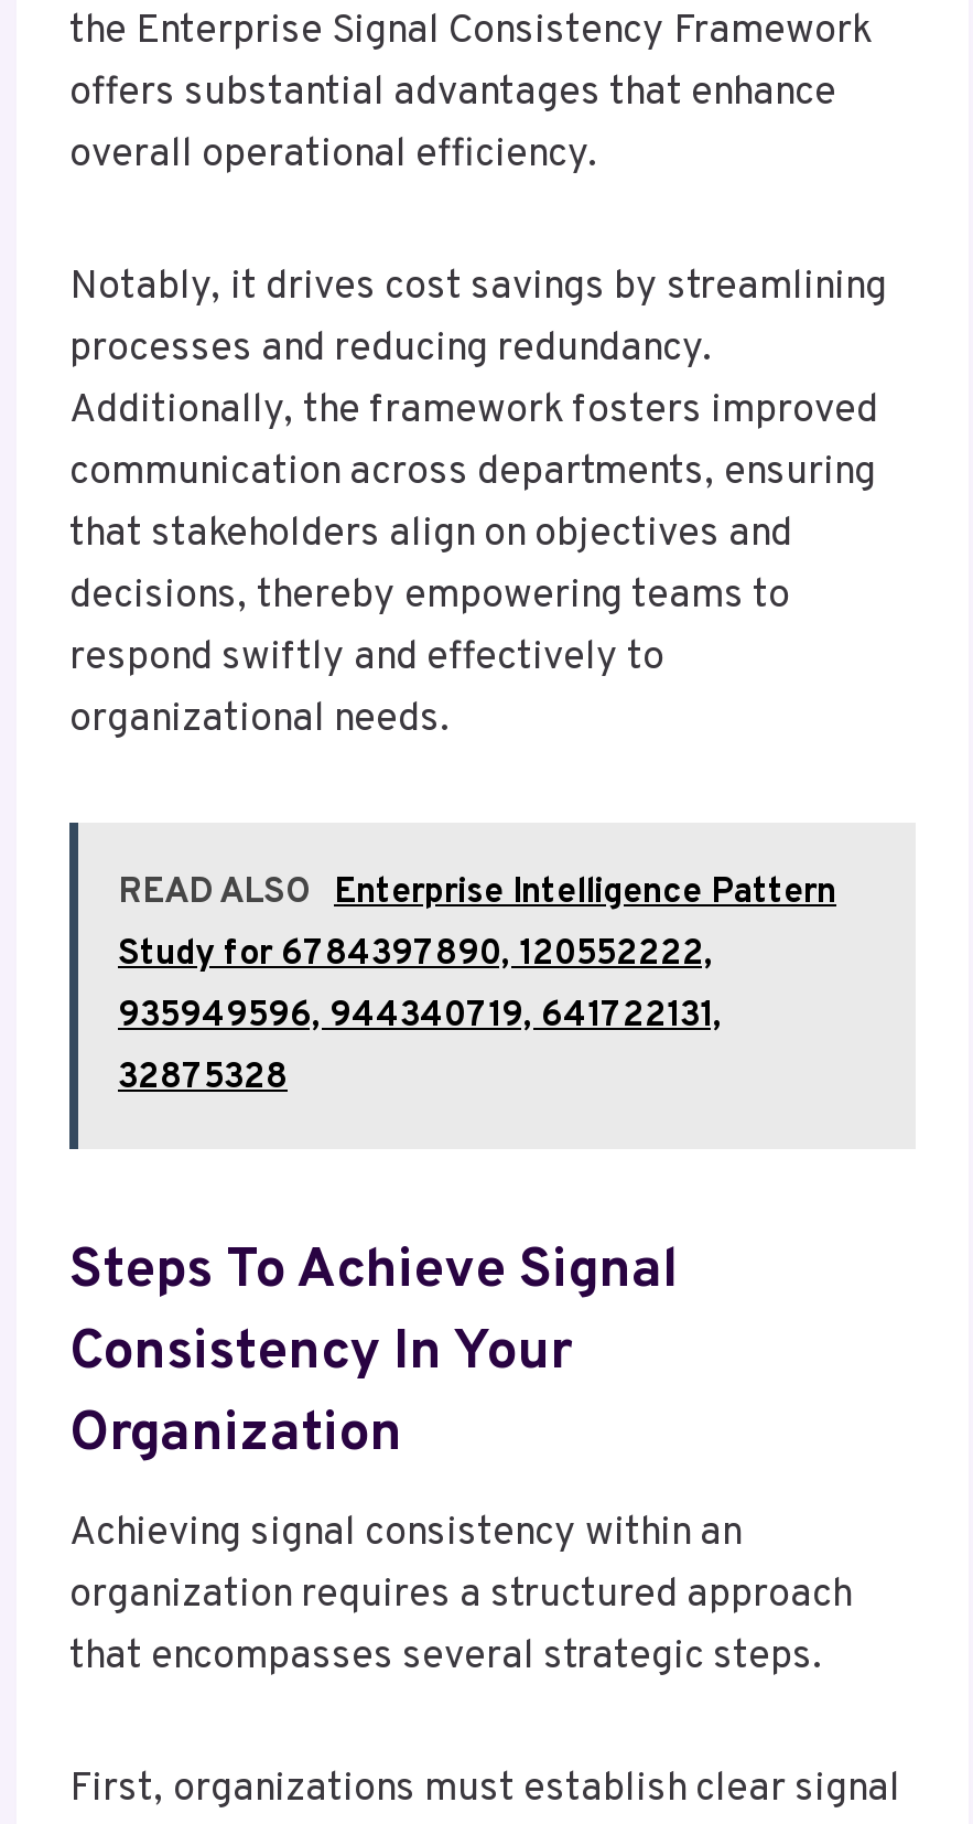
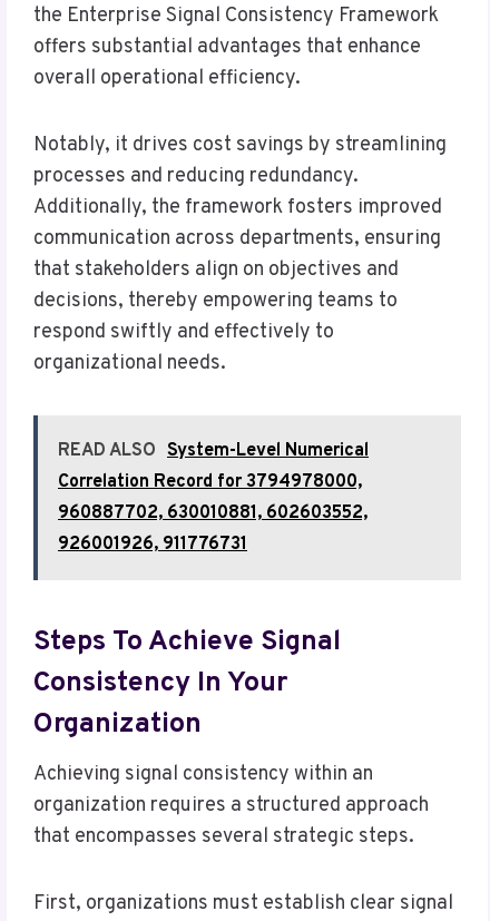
- READ ALSO Enterprise Intelligence Pattern
- Study for 6784397890, 120552222,
- 935949596, 944340719, 641722131,
- 32875328
+ READ ALSO System-Level Numerical
+ Correlation Record for 3794978000,
+ 960887702, 630010881, 602603552,
+ 926001926, 911776731
